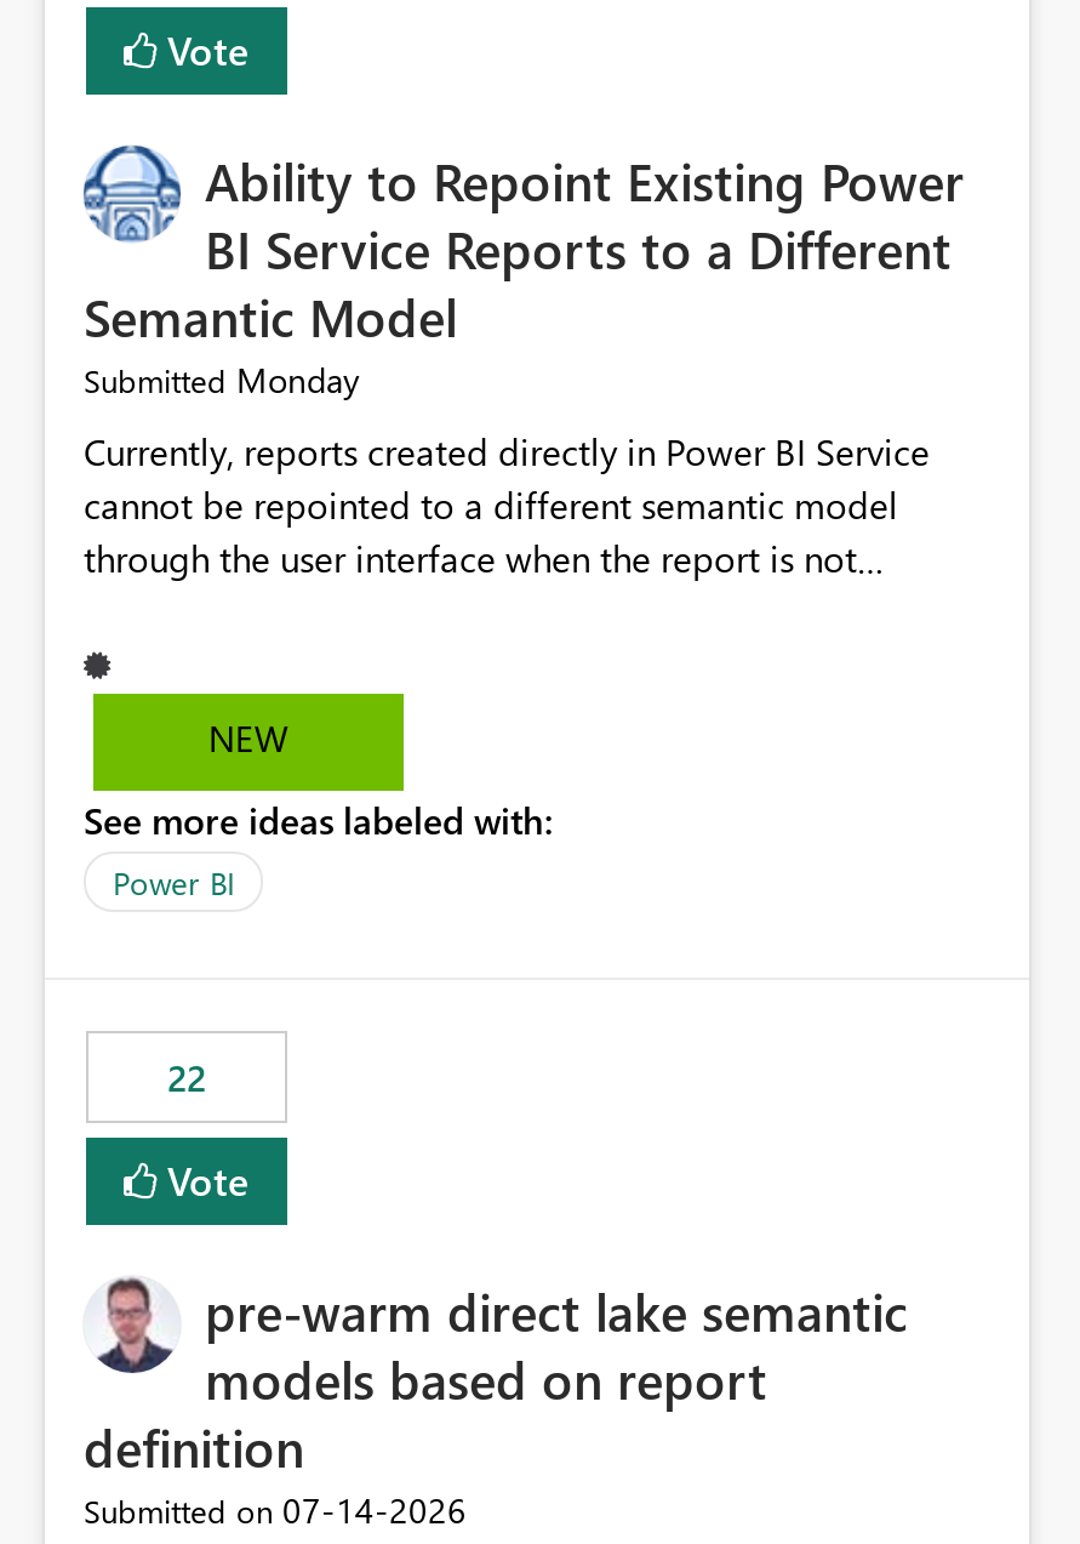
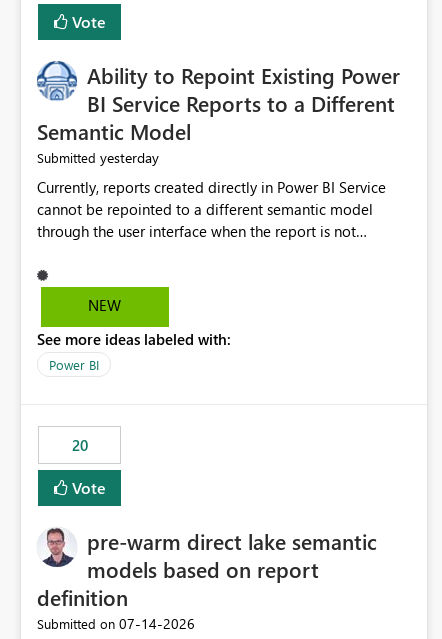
- Submitted Monday
+ Submitted yesterday

- 22
+ 20
